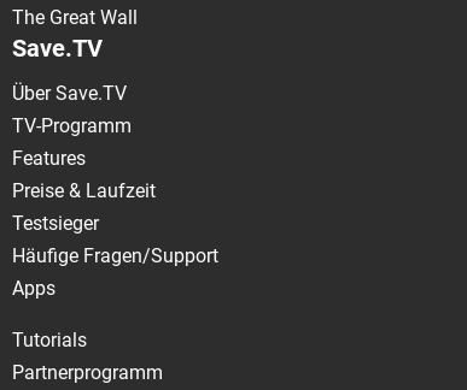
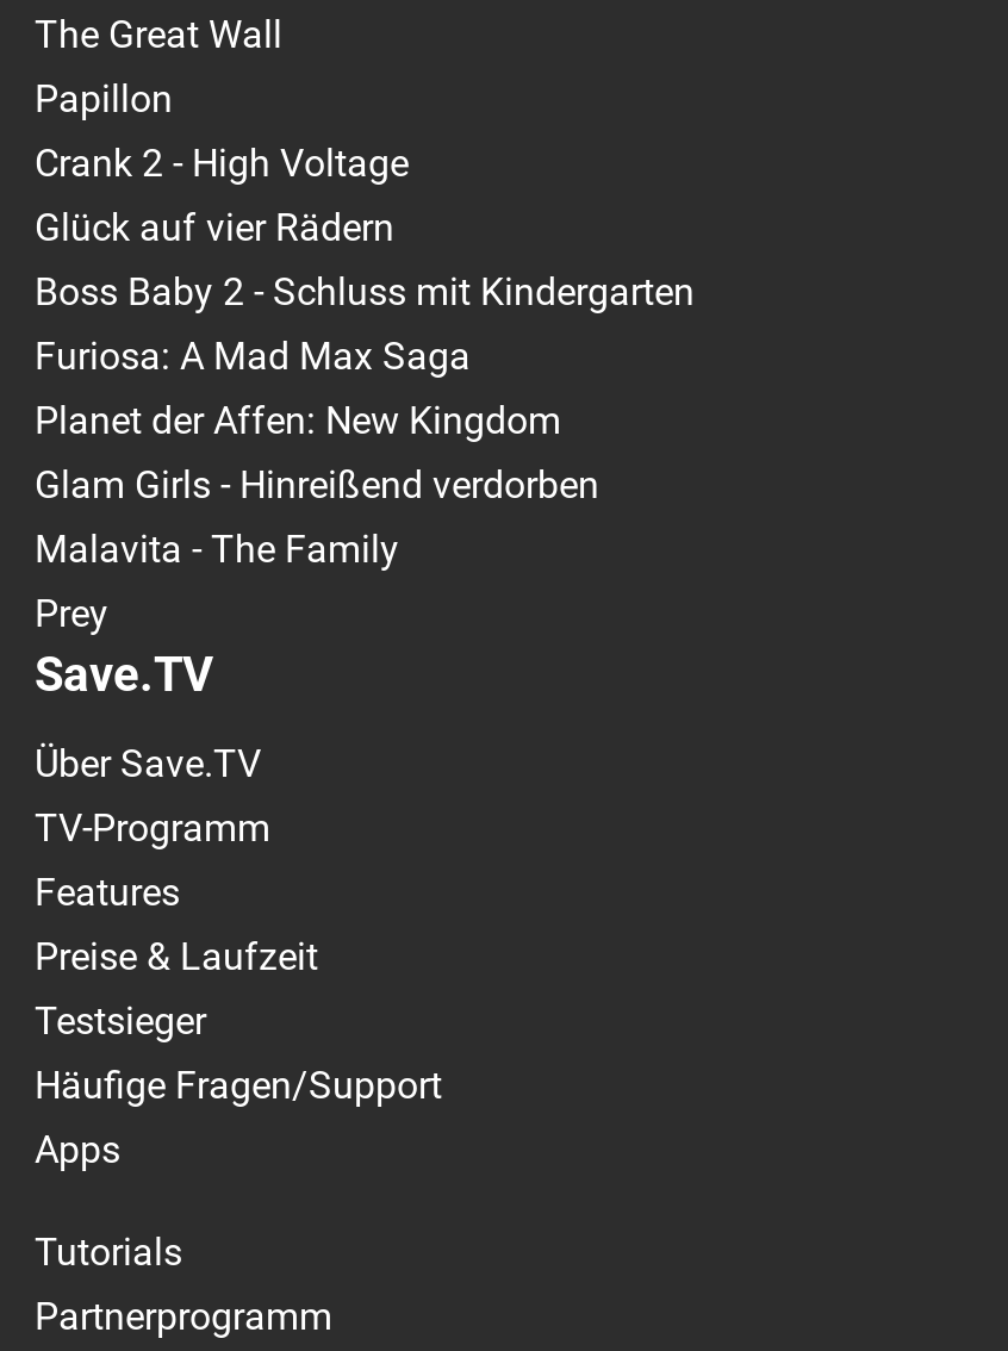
+ Papillon
+ Crank 2 - High Voltage
+ Glück auf vier Rädern
+ Boss Baby 2 - Schluss mit Kindergarten
+ Furiosa: A Mad Max Saga
+ Planet der Affen: New Kingdom
+ Glam Girls - Hinreißend verdorben
+ Malavita - The Family
+ Prey
